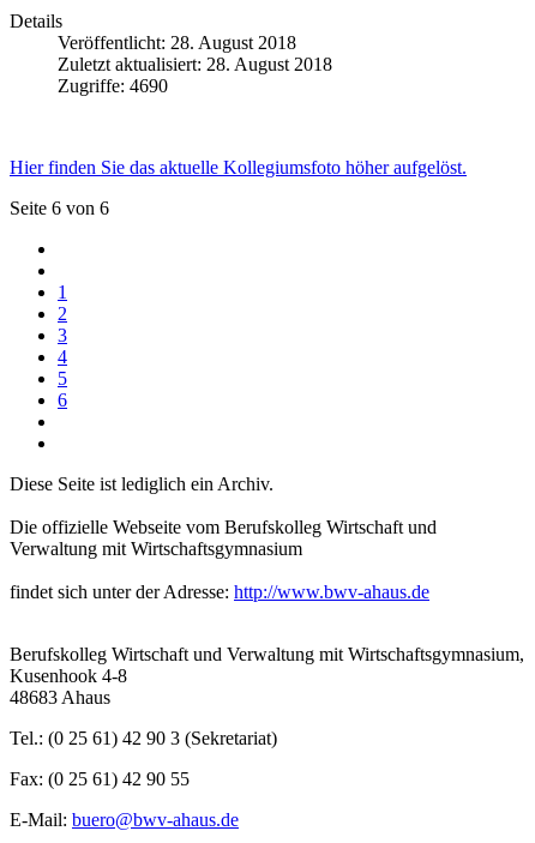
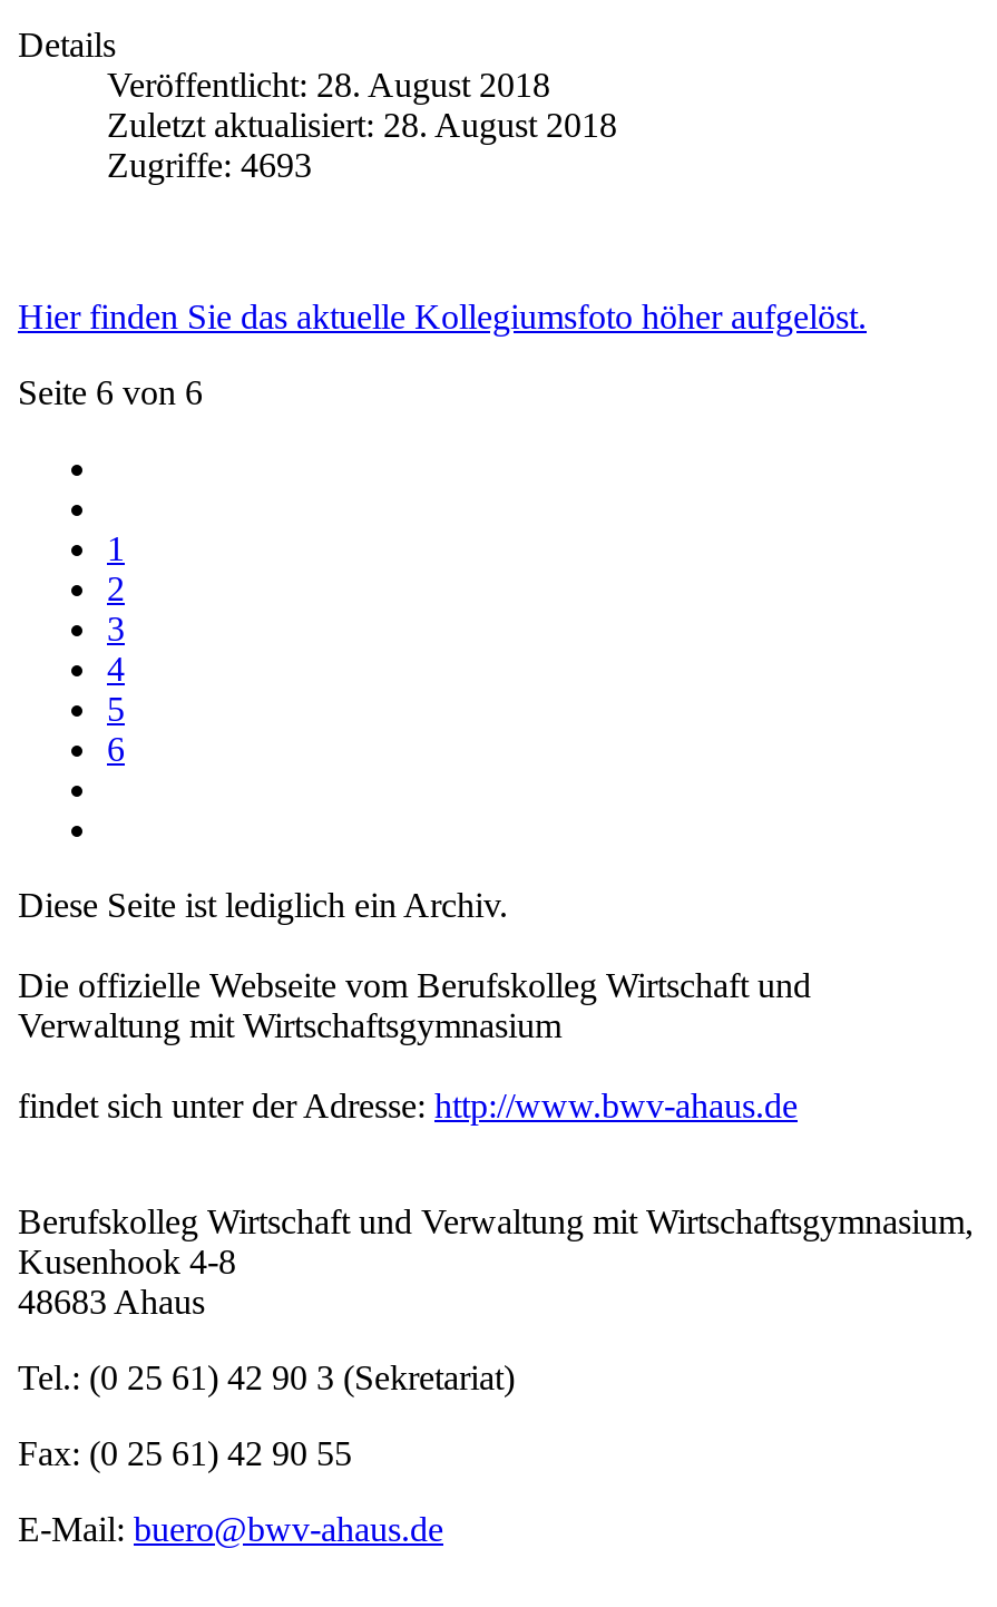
- Zugriffe: 4690
+ Zugriffe: 4693
